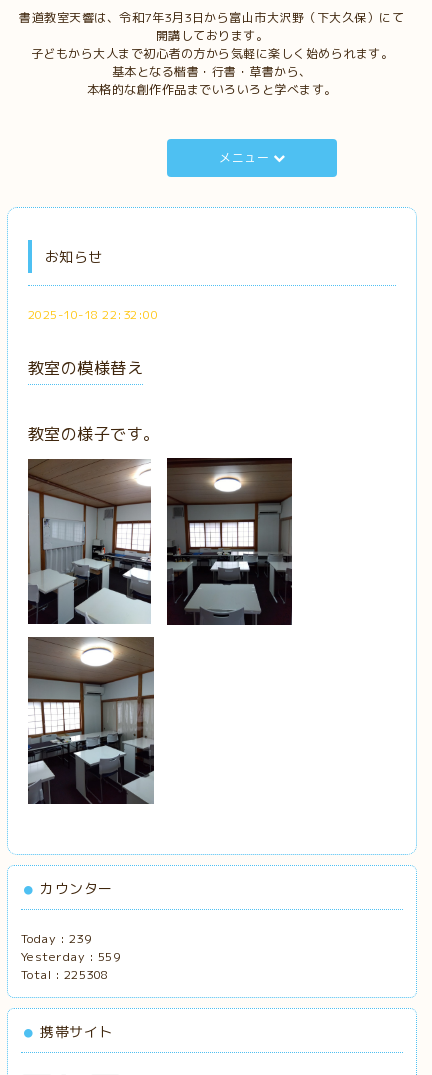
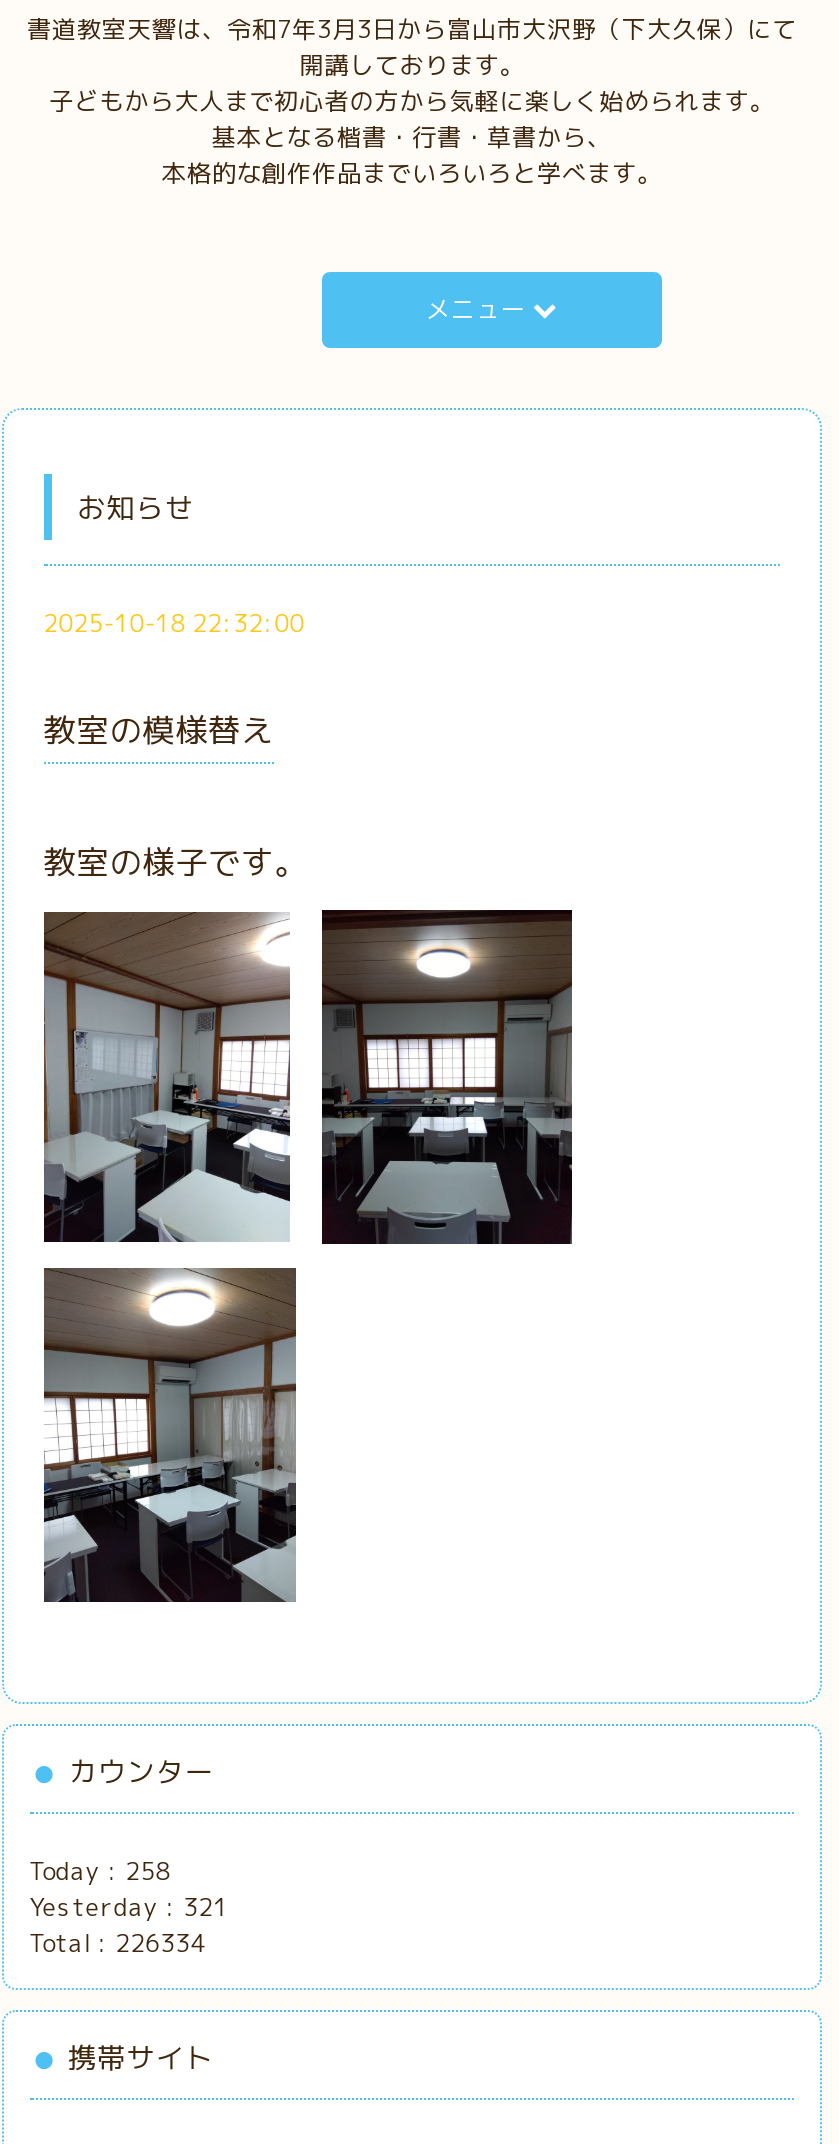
- Today : 239
+ Today : 258

- Yesterday : 559
+ Yesterday : 321

- Total : 225308
+ Total : 226334
